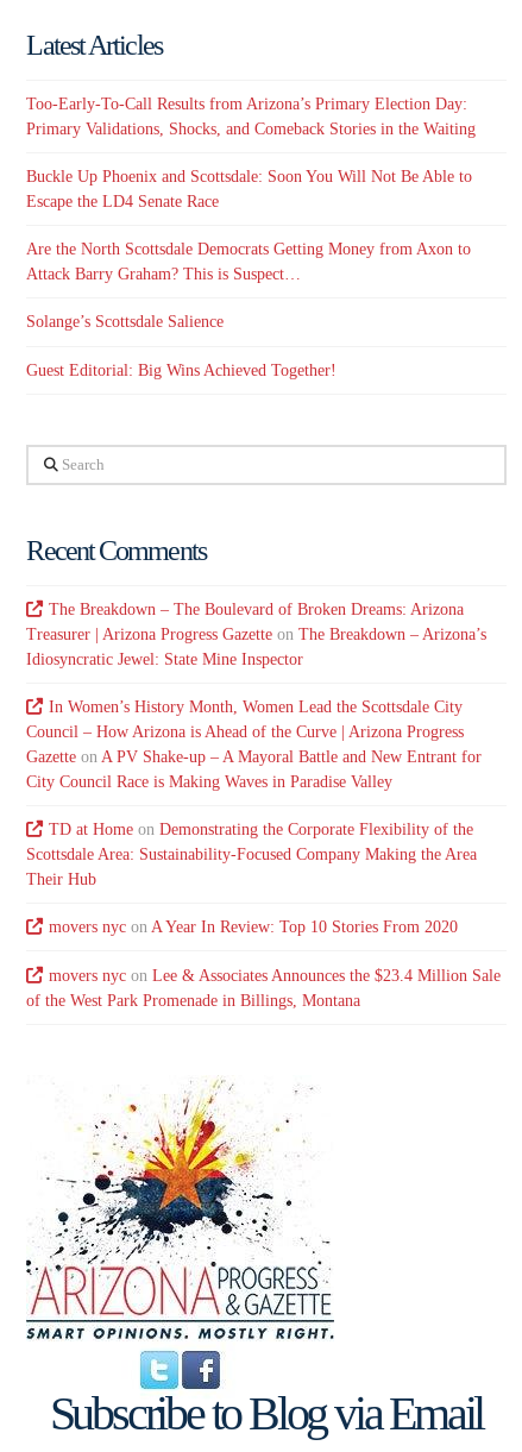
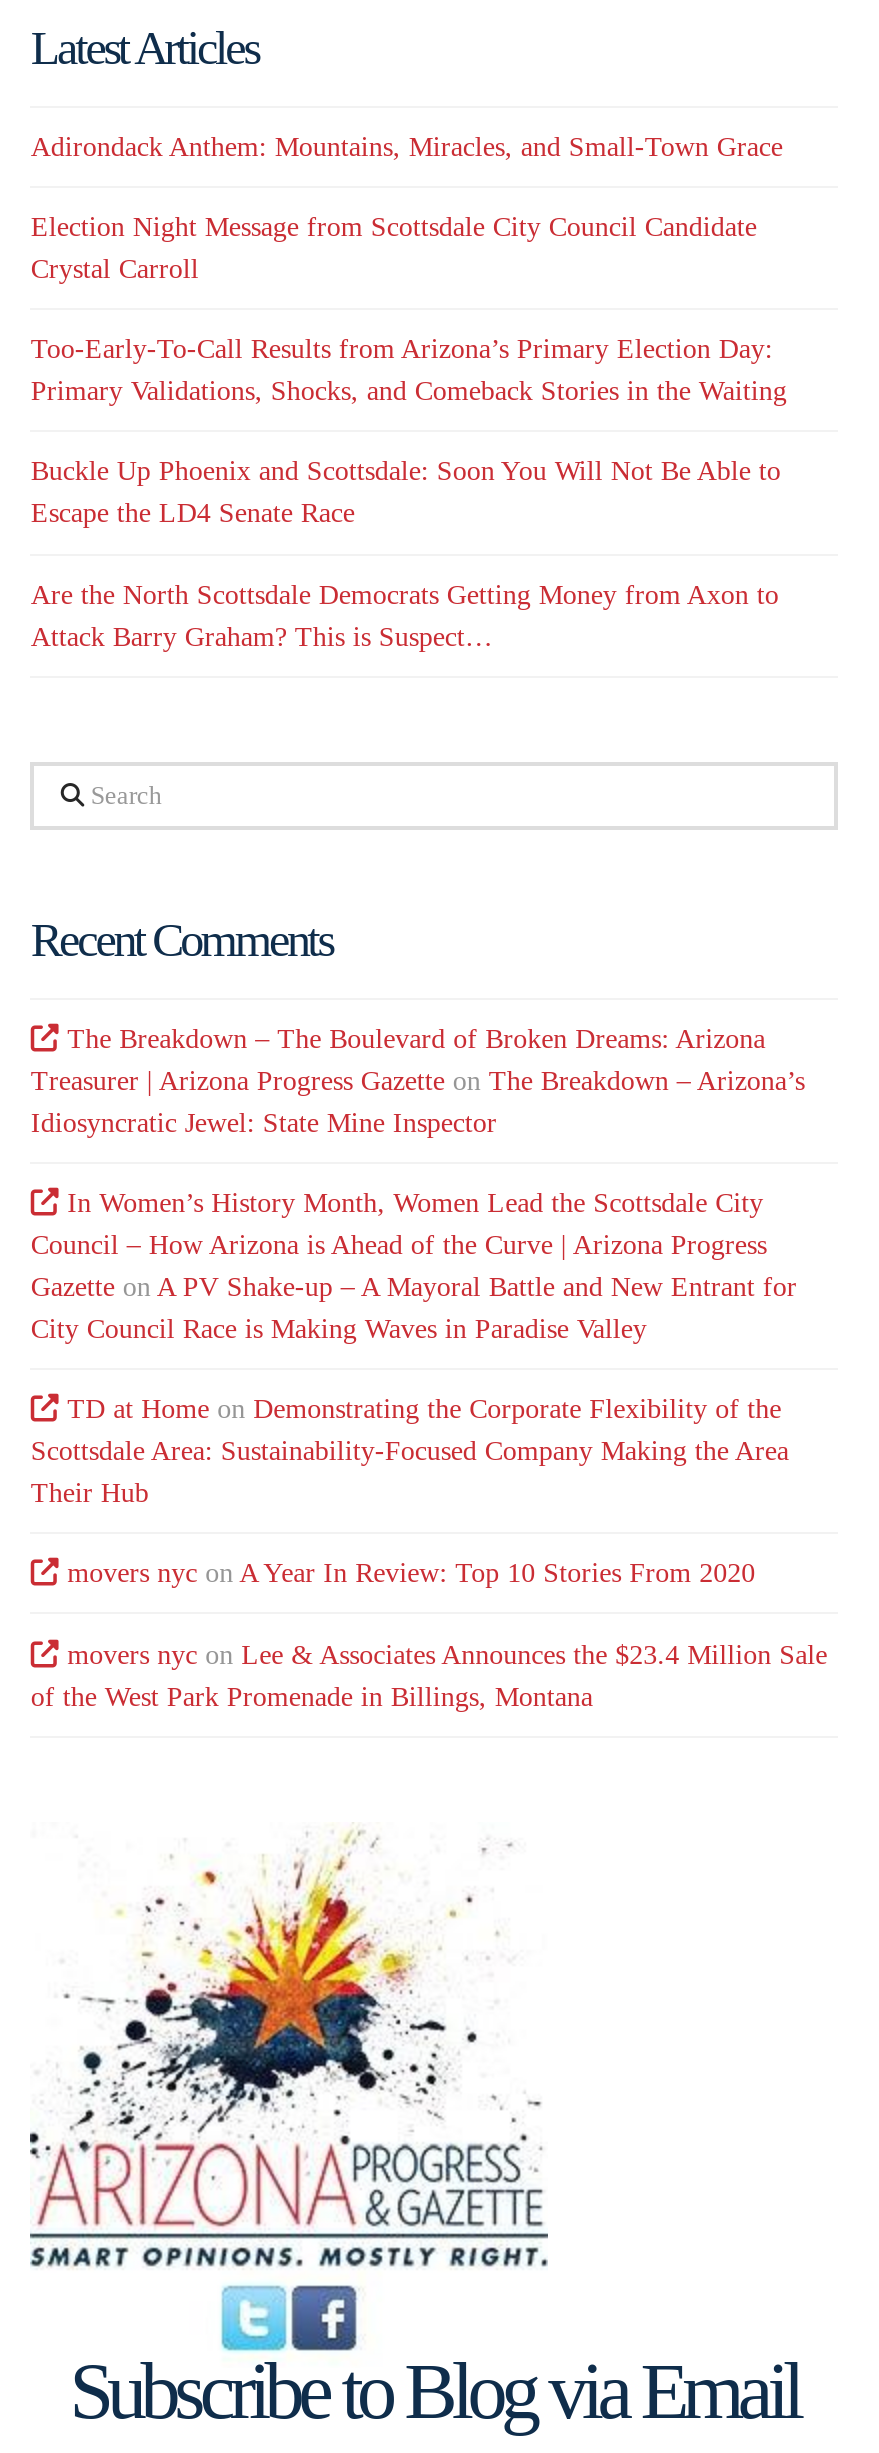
+ Adirondack Anthem: Mountains, Miracles, and Small-Town Grace
+ Election Night Message from Scottsdale City Council Candidate
+ Crystal Carroll

moved down: Too-Early-To-Call Results from Arizona’s Primary Election Day: | Primary Validations, Shocks, and Comeback Stories in the Waiting | Buckle Up Phoenix and Scottsdale: Soon You Will Not Be Able to | Escape the LD4 Senate Race | Are the North Scottsdale Democrats Getting Money from Axon to | Attack Barry Graham? This is Suspect…

- Solange’s Scottsdale Salience
- Guest Editorial: Big Wins Achieved Together!
